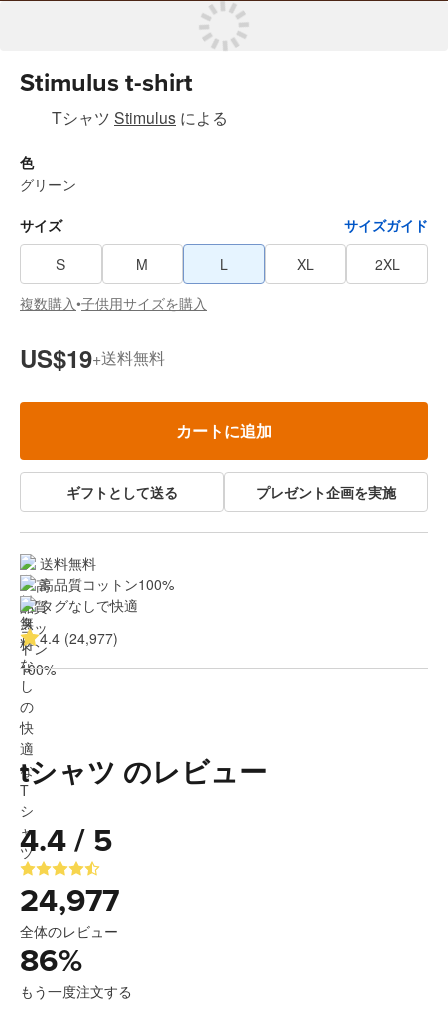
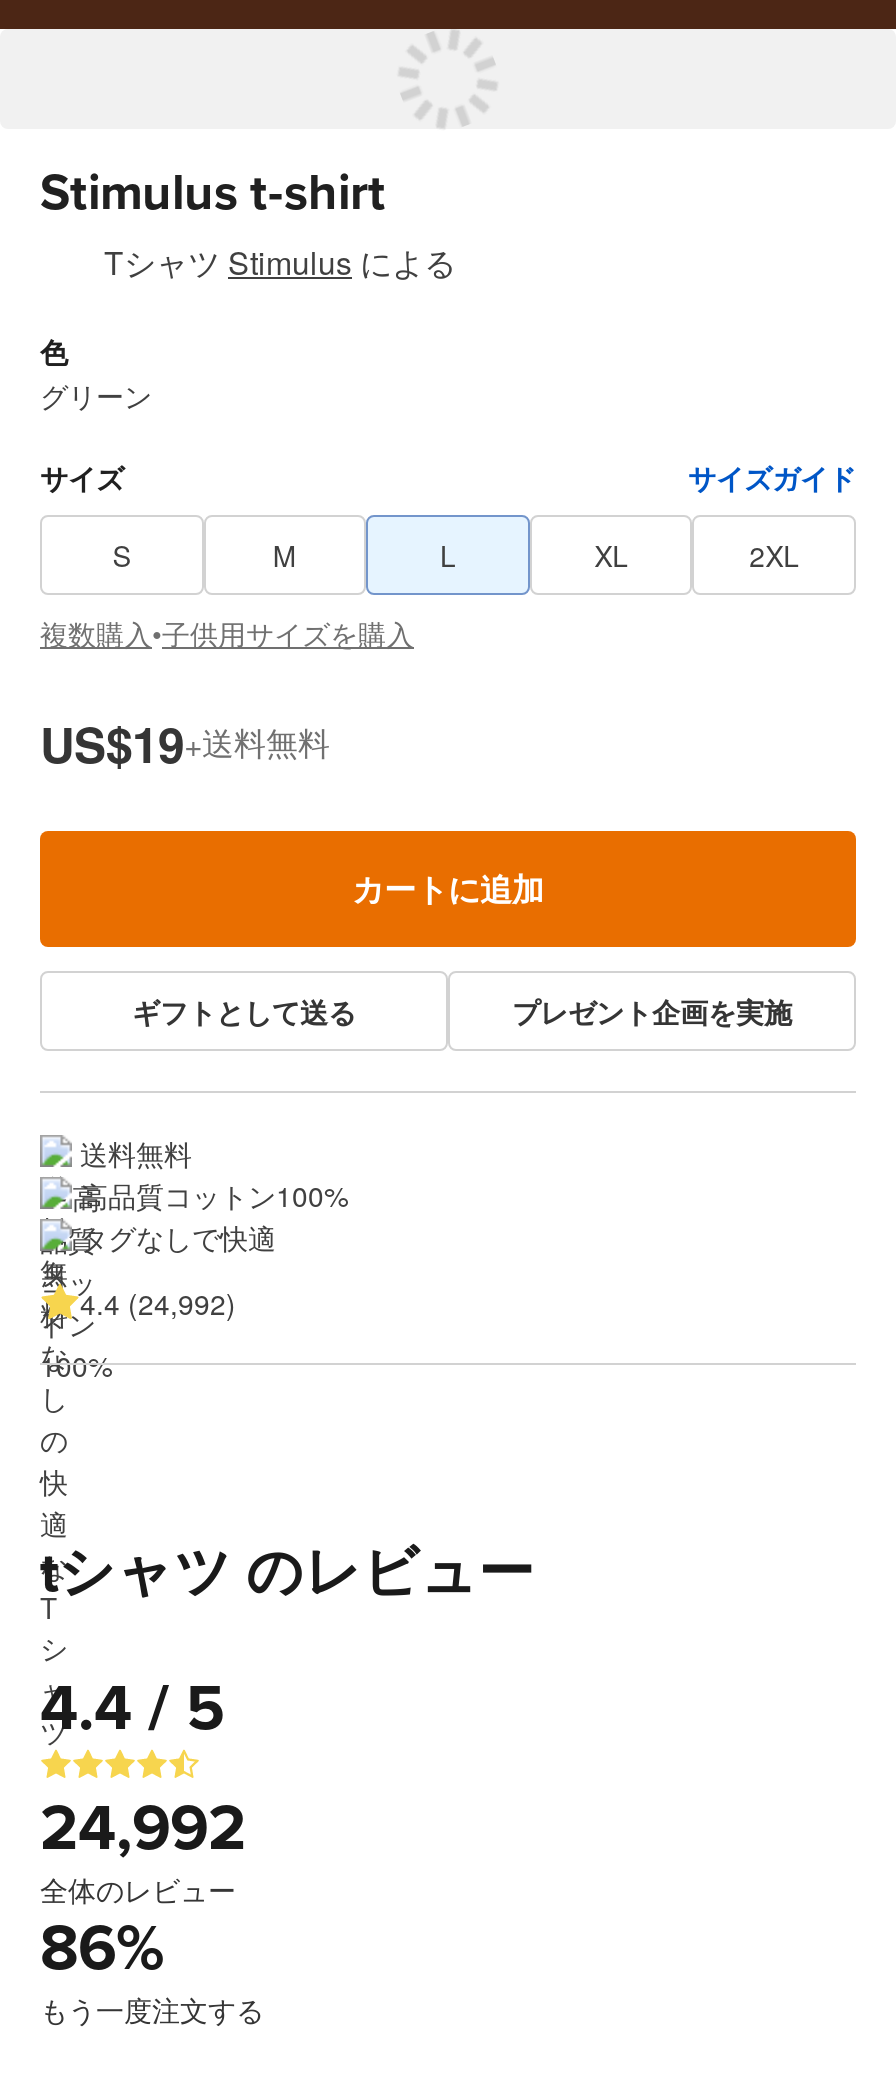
- 4.4 (24,977)
+ 4.4 (24,992)

- 24,977
+ 24,992
